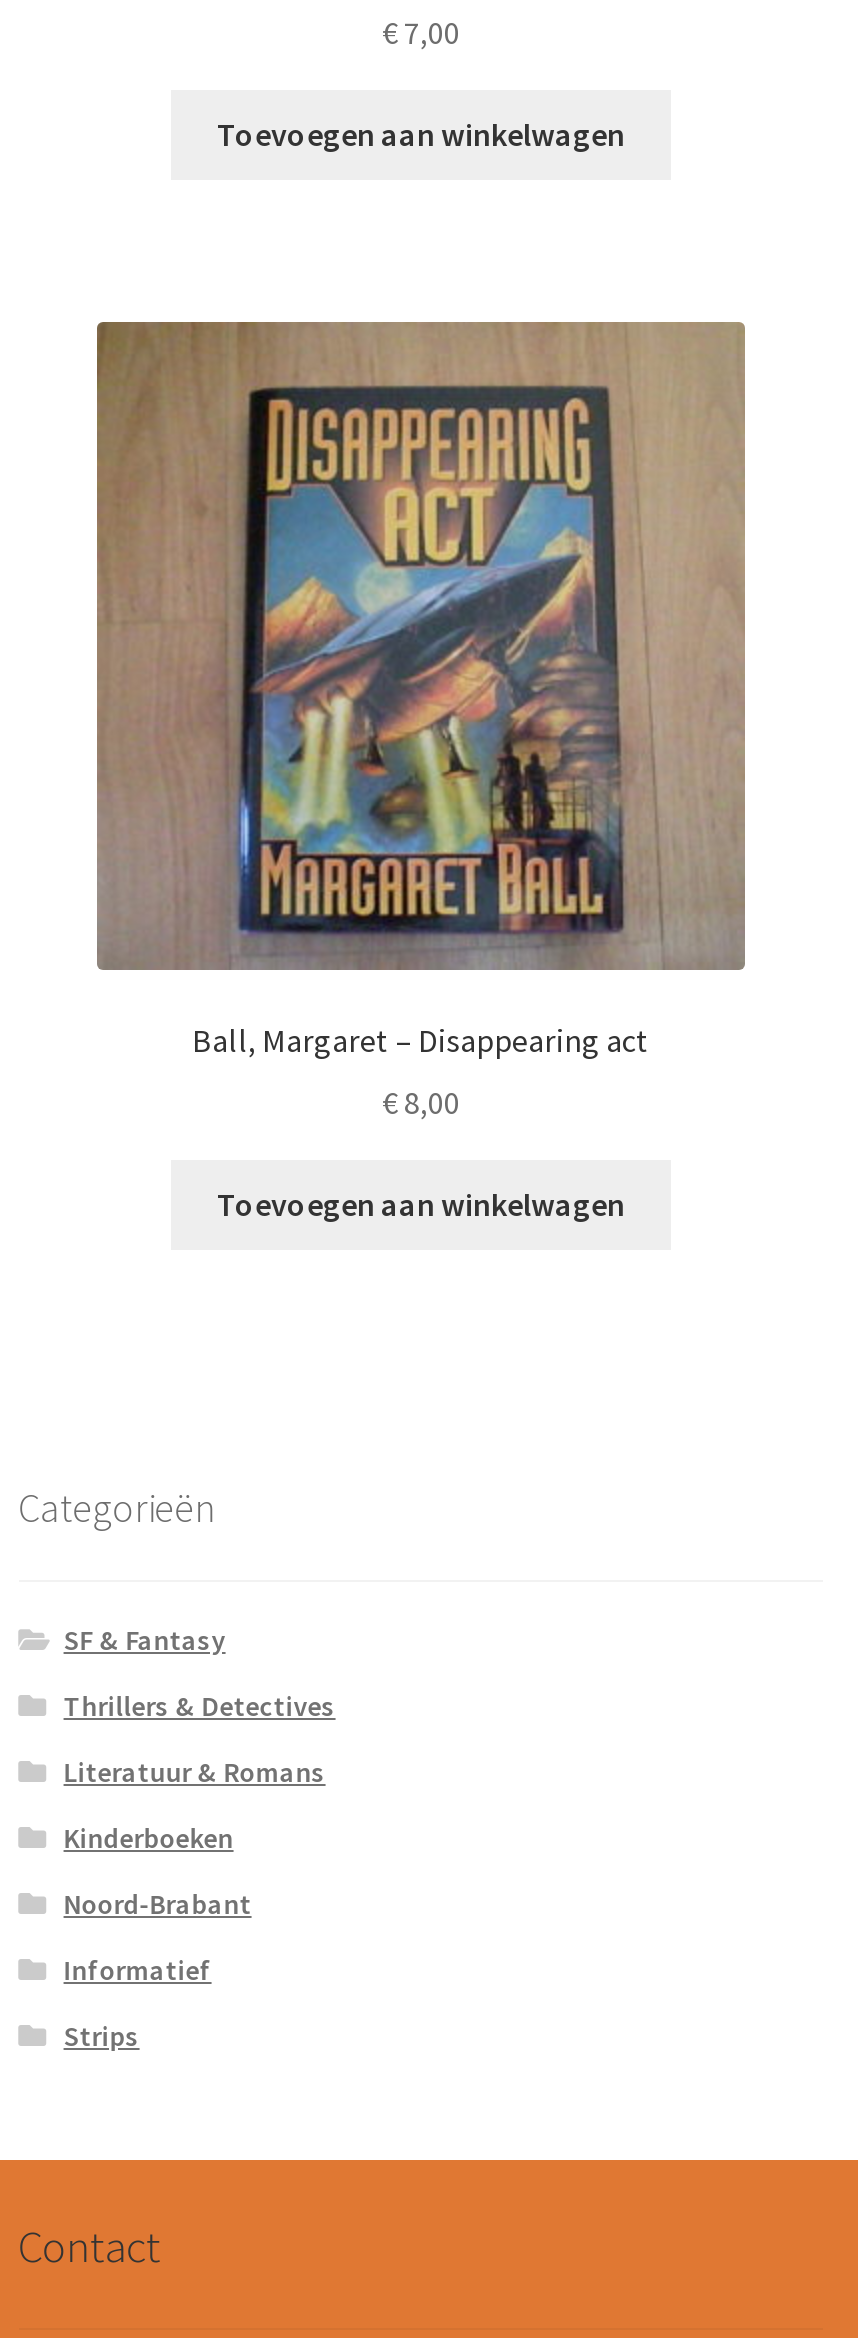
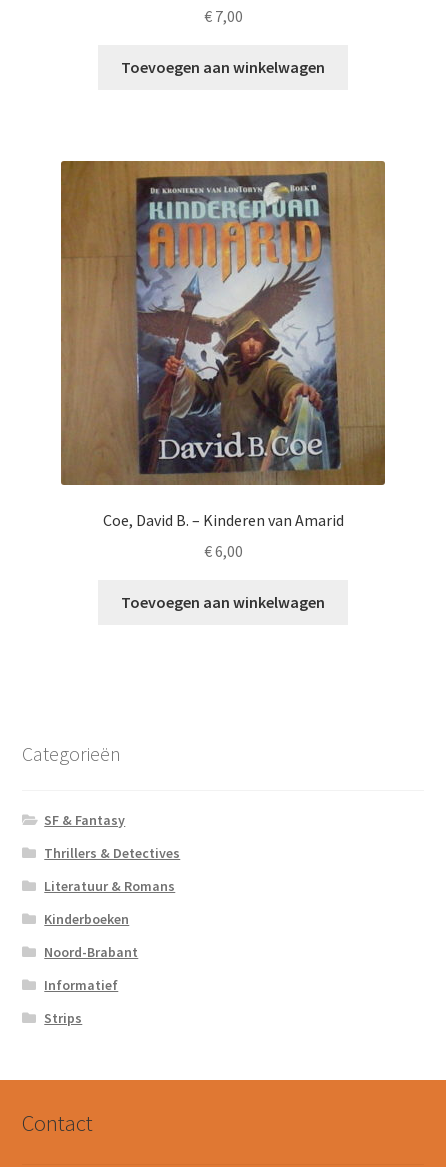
- [image]
- Ball, Margaret – Disappearing act
+ [image]
+ Coe, David B. – Kinderen van Amarid

- €8,00
+ €6,00
